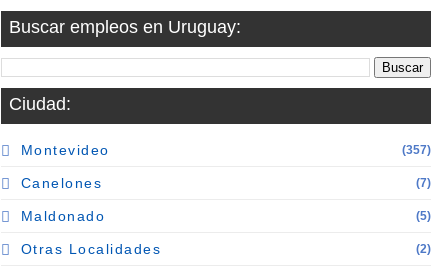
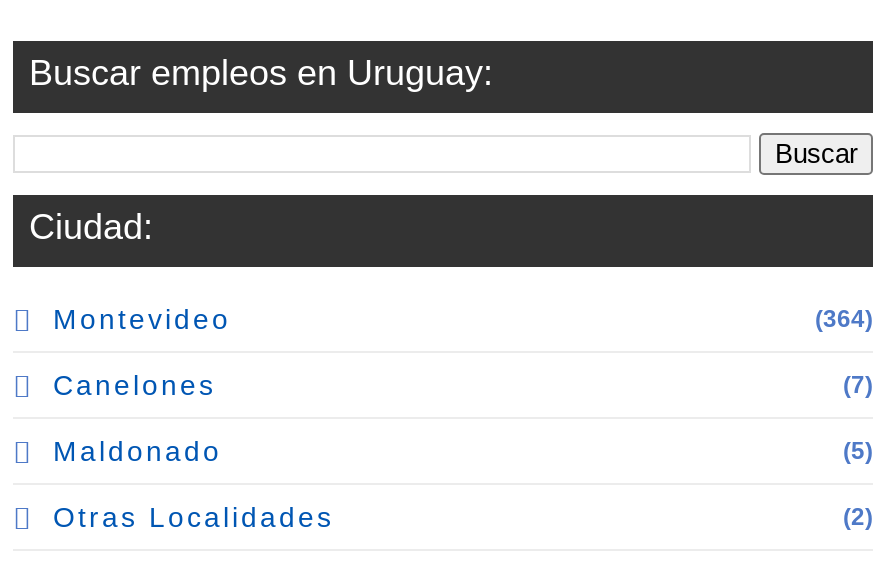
- (357)
+ (364)
